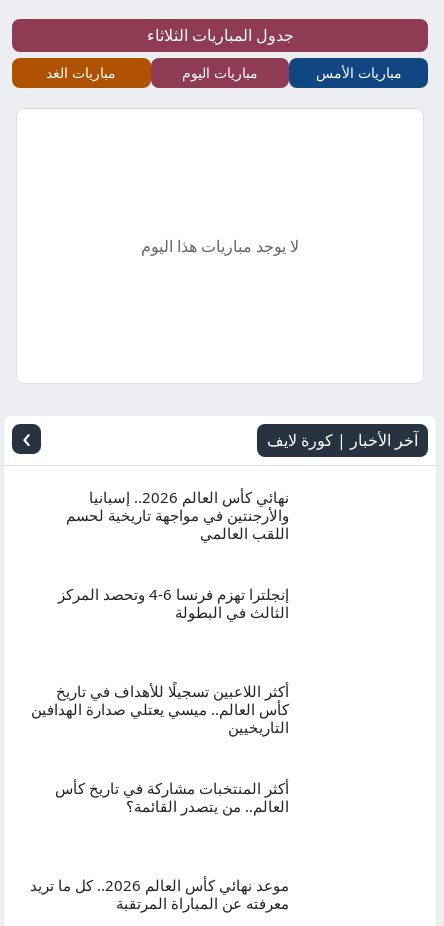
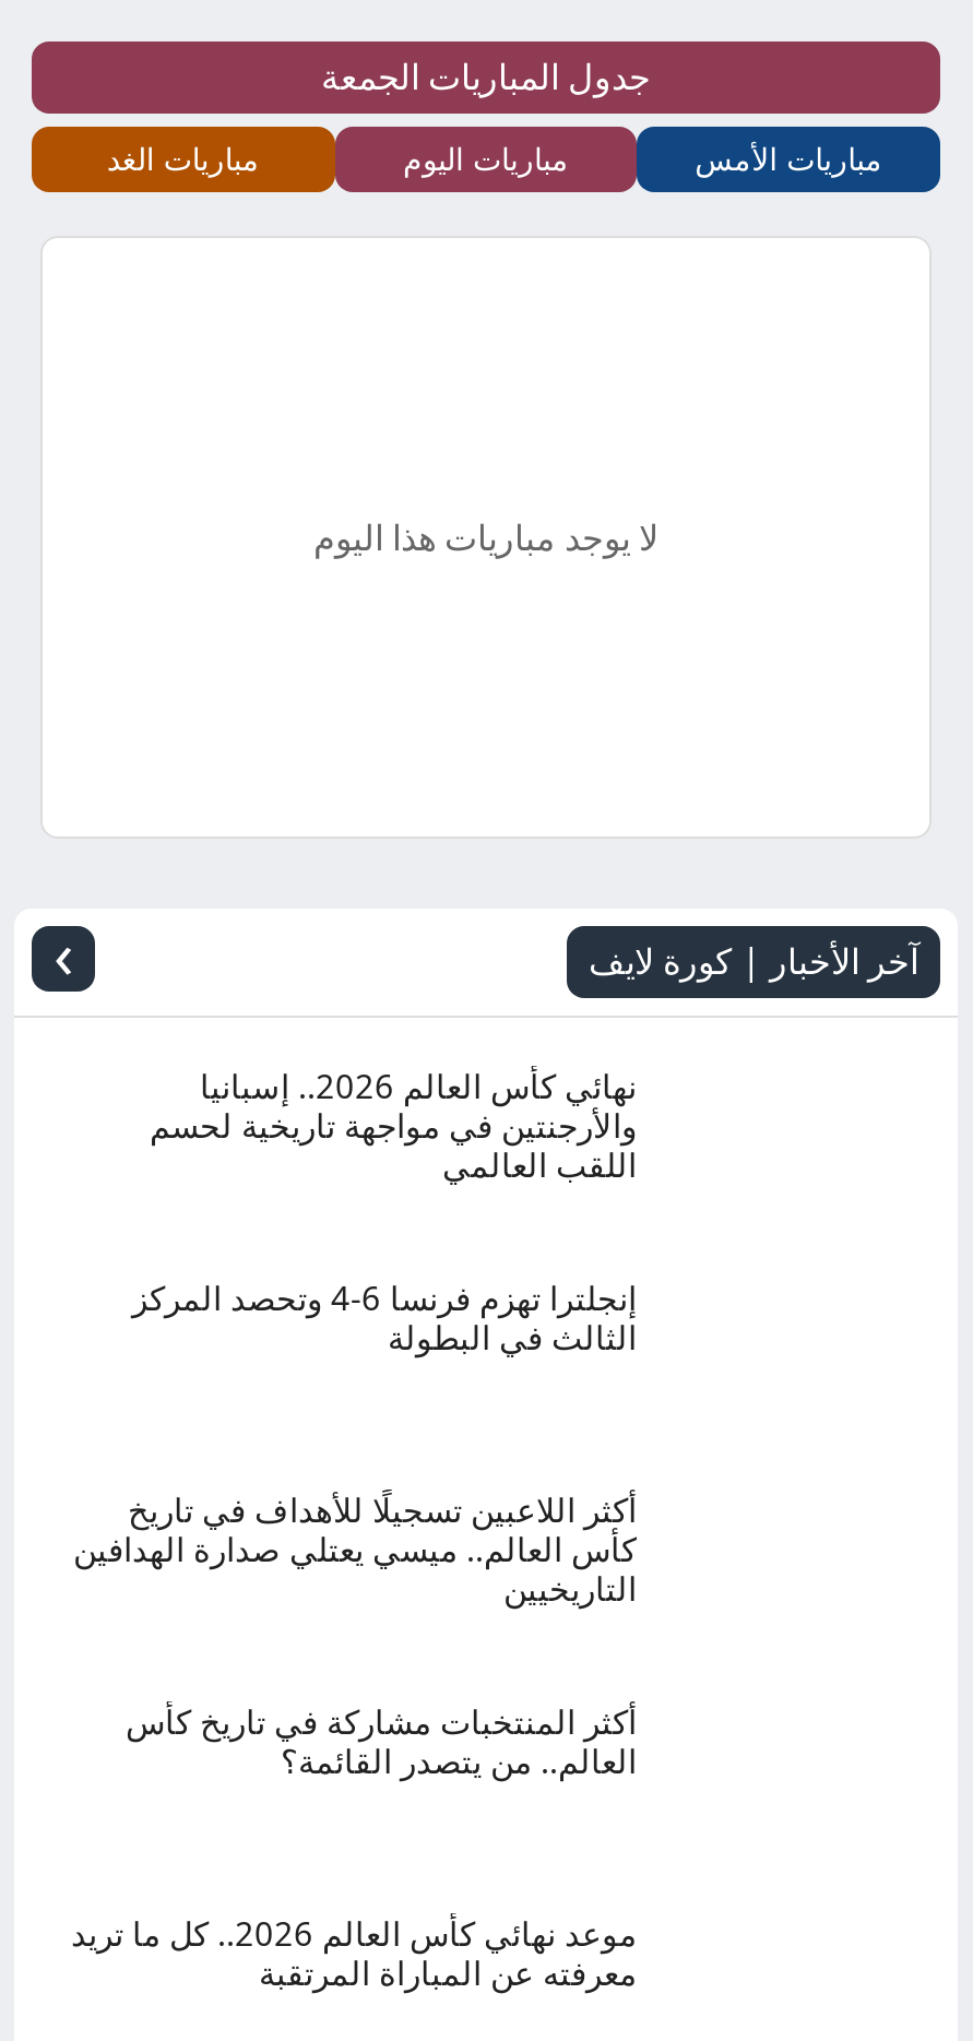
- جدول المباريات الثلاثاء
+ جدول المباريات الجمعة
